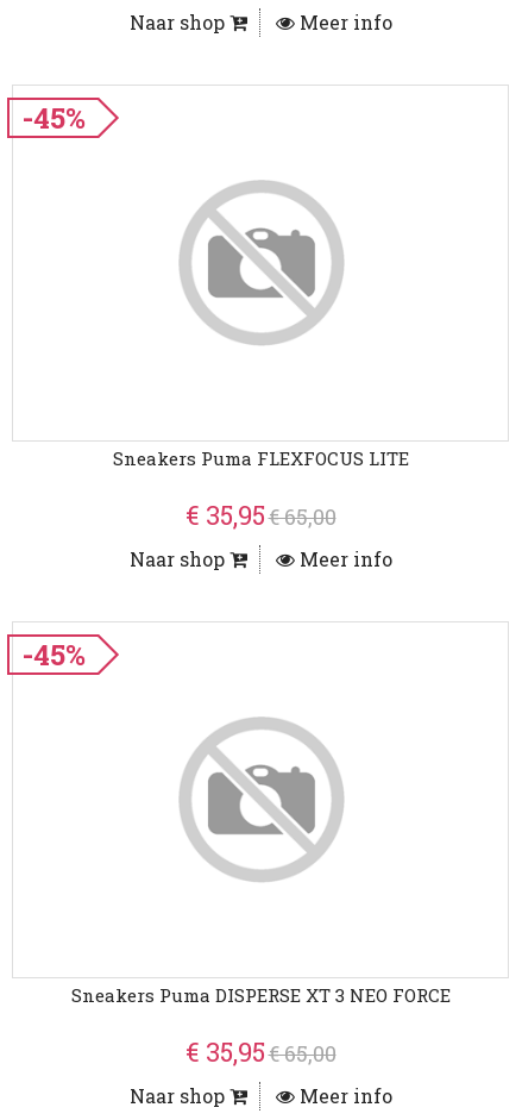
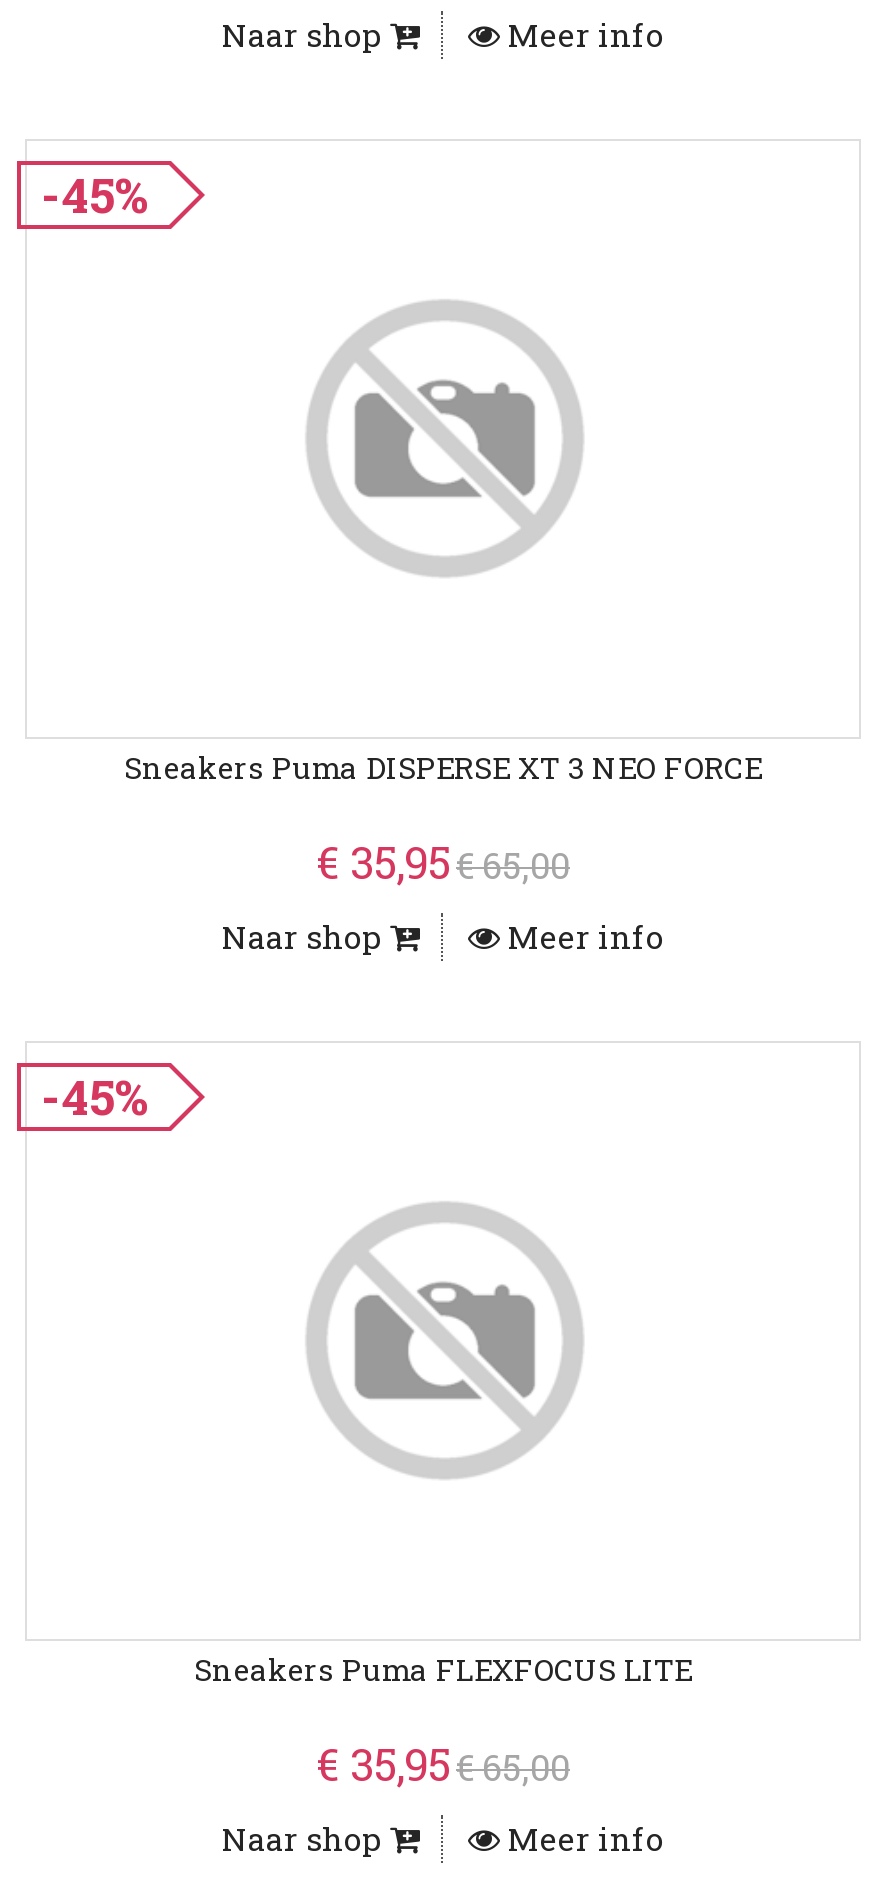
moved down: Sneakers Puma FLEXFOCUS LITE

moved up: Sneakers Puma DISPERSE XT 3 NEO FORCE
